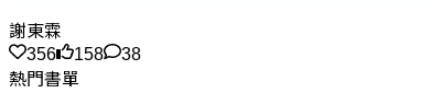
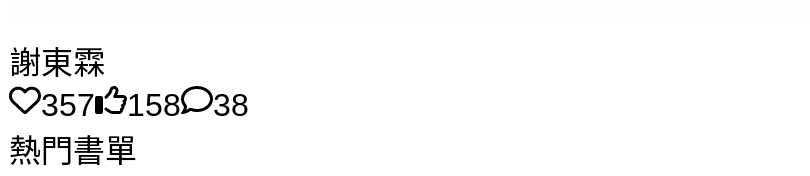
- 356 158 38
+ 357 158 38
